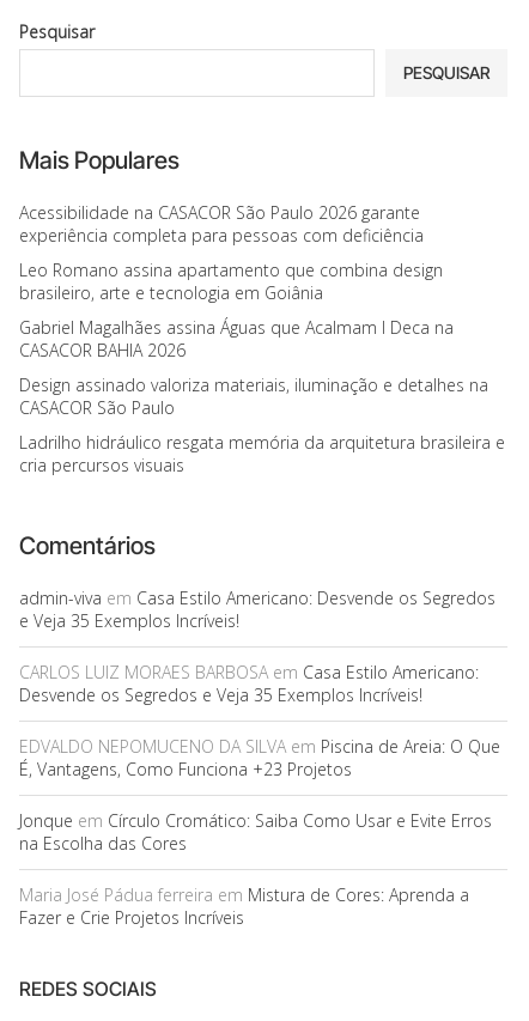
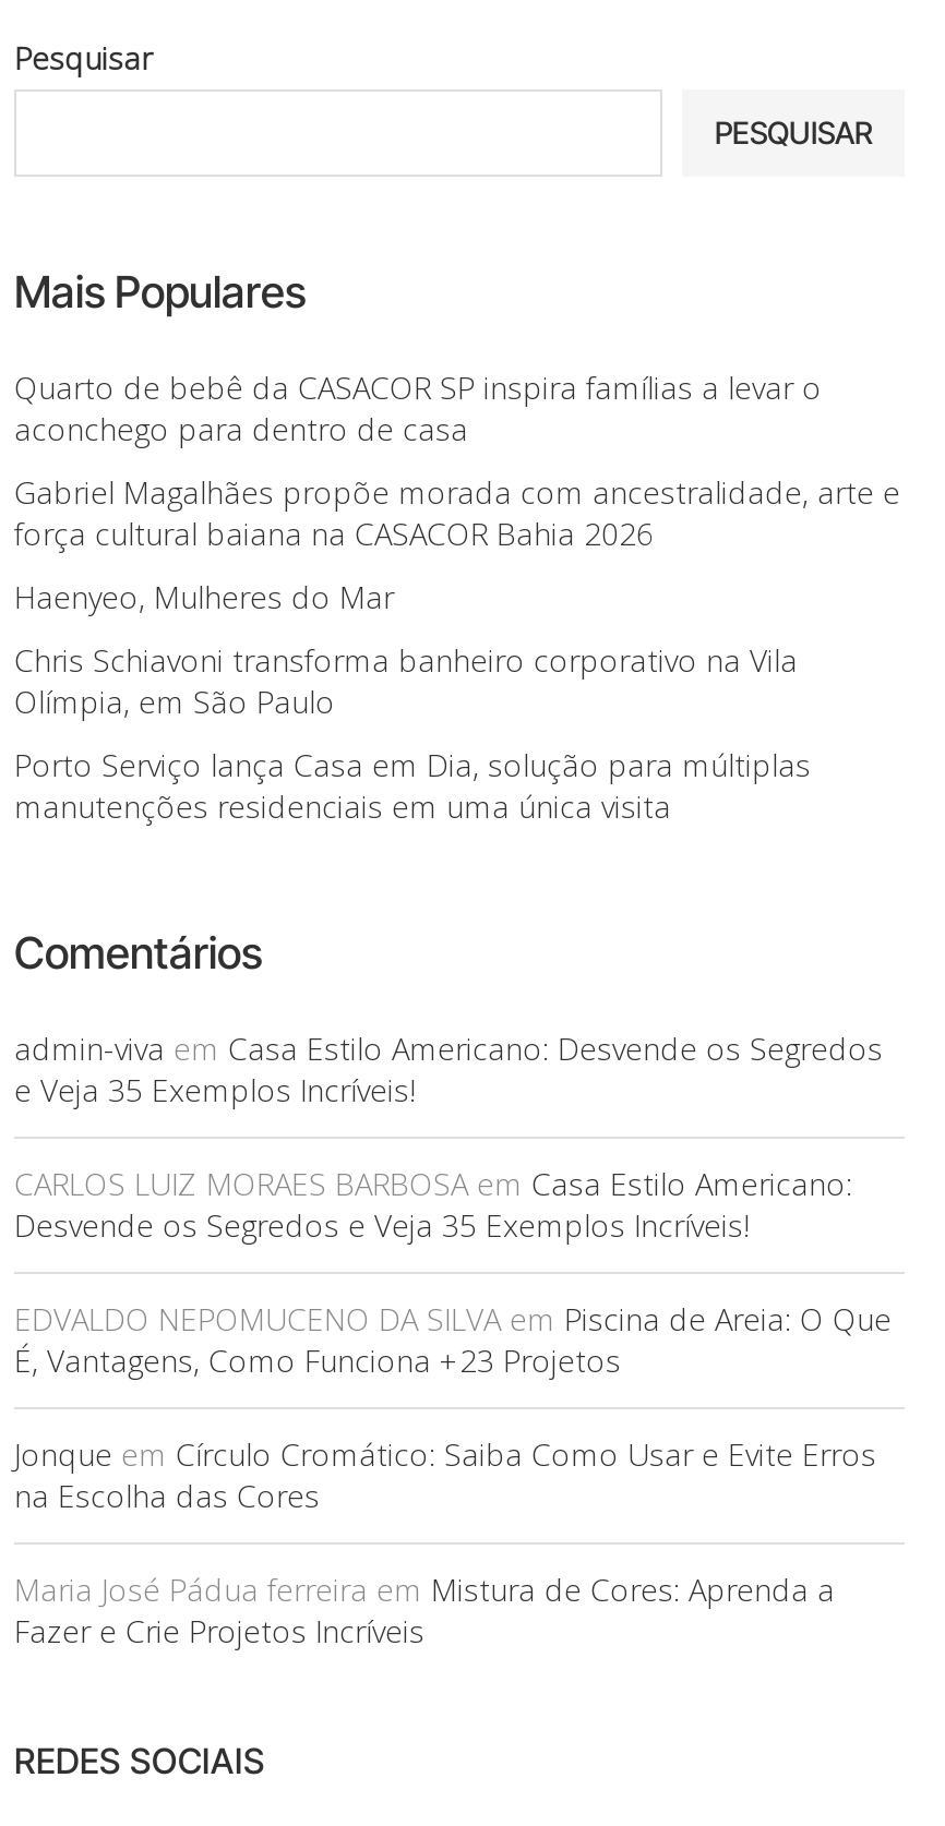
- Acessibilidade na CASACOR São Paulo 2026 garante
- experiência completa para pessoas com deficiência
+ Quarto de bebê da CASACOR SP inspira famílias a levar o
+ aconchego para dentro de casa

- Leo Romano assina apartamento que combina design
- brasileiro, arte e tecnologia em Goiânia
+ Gabriel Magalhães propõe morada com ancestralidade, arte e
+ força cultural baiana na CASACOR Bahia 2026

- Gabriel Magalhães assina Águas que Acalmam I Deca na
- CASACOR BAHIA 2026
+ Haenyeo, Mulheres do Mar

- Design assinado valoriza materiais, iluminação e detalhes na
- CASACOR São Paulo
+ Chris Schiavoni transforma banheiro corporativo na Vila
+ Olímpia, em São Paulo

- Ladrilho hidráulico resgata memória da arquitetura brasileira e
- cria percursos visuais
+ Porto Serviço lança Casa em Dia, solução para múltiplas
+ manutenções residenciais em uma única visita
